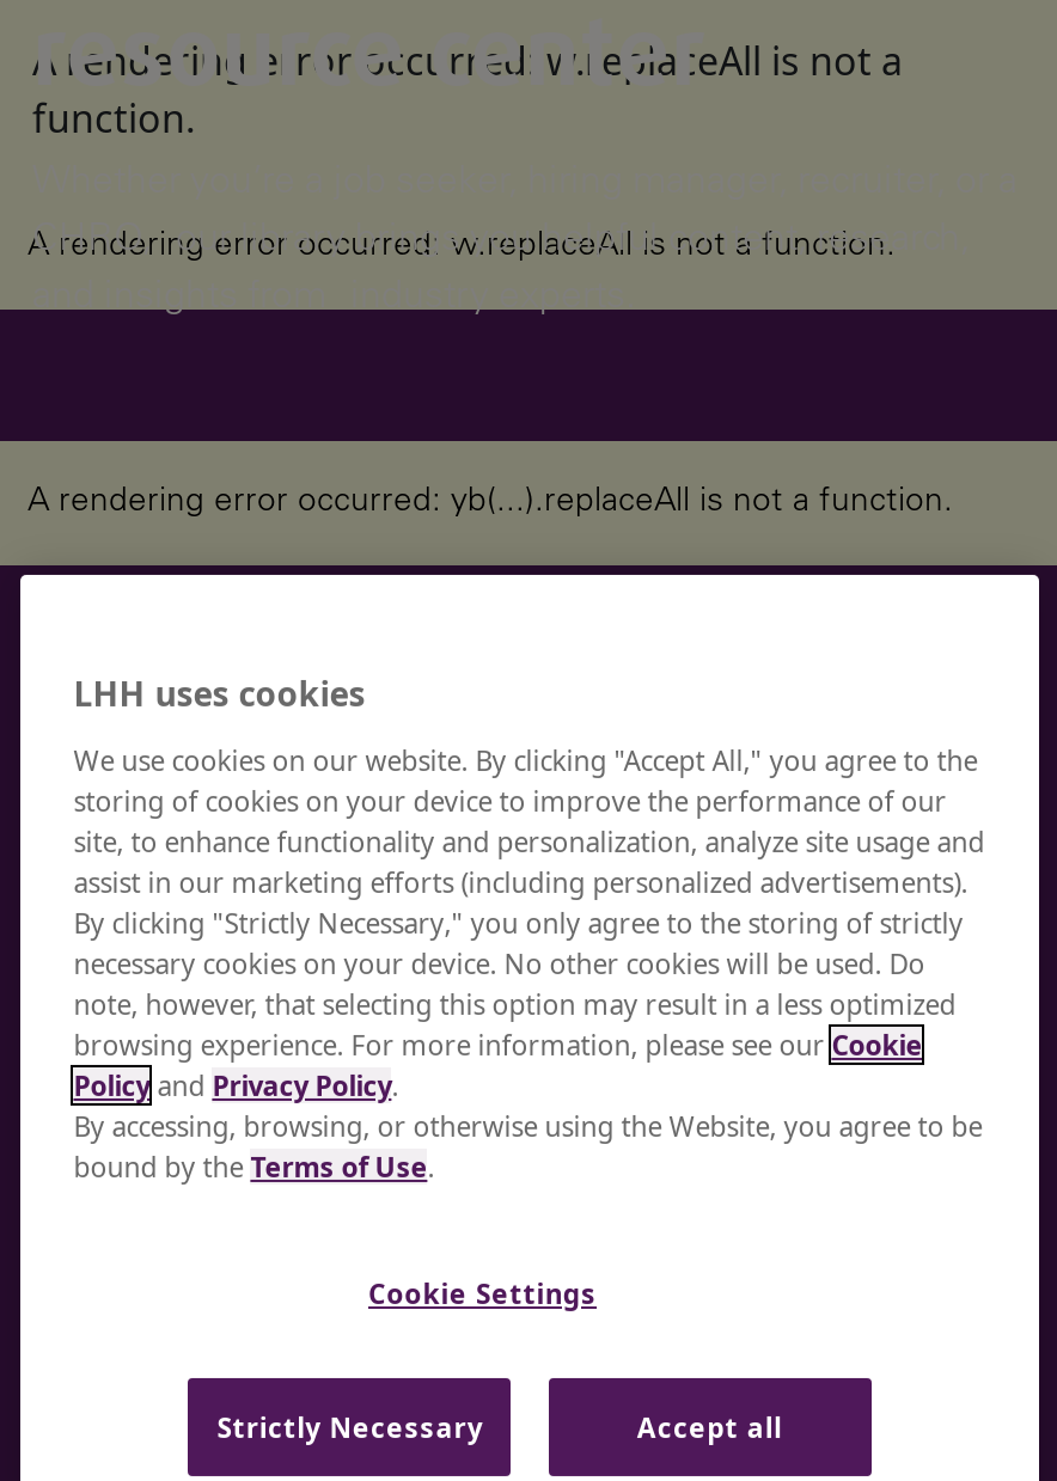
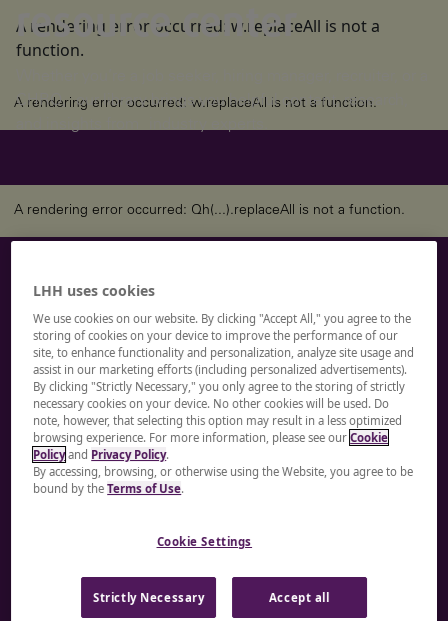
- A rendering error occurred: yb(...).replaceAll is not a function.
+ A rendering error occurred: Qh(...).replaceAll is not a function.
